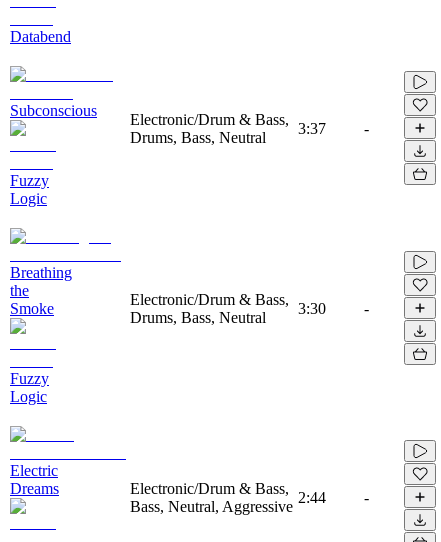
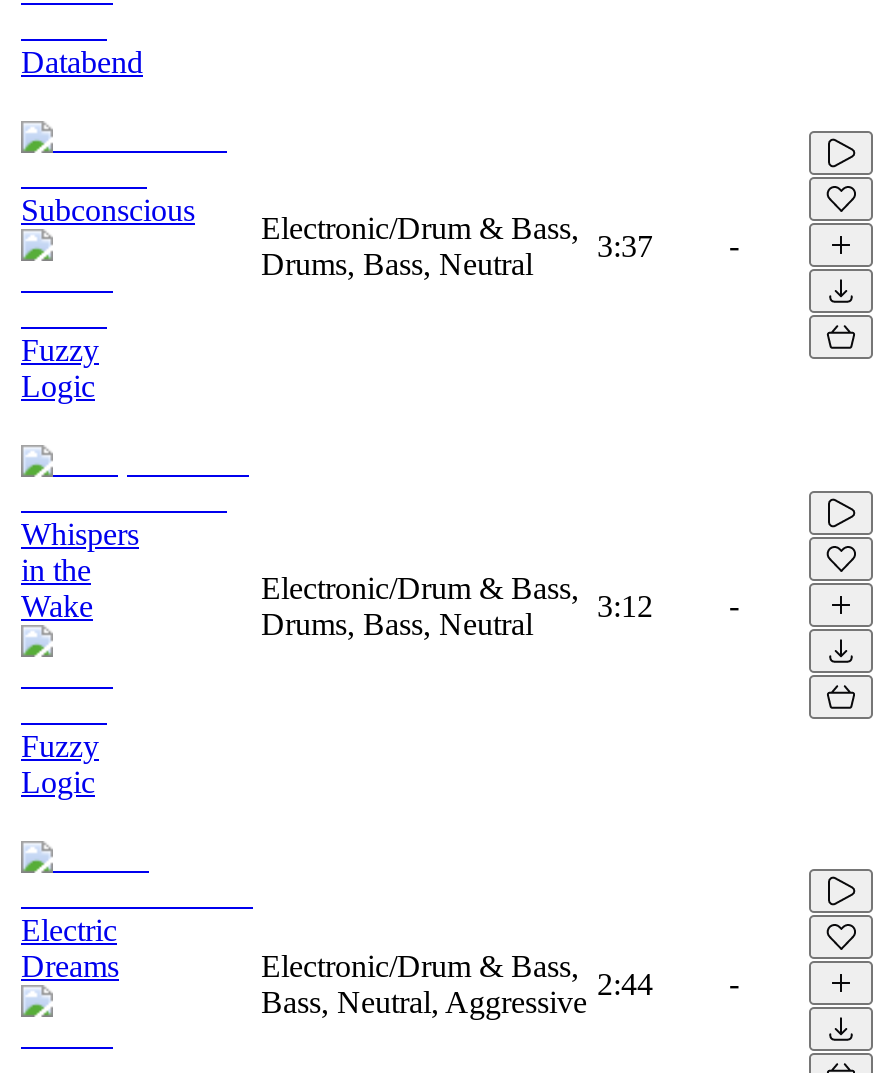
- Breathing
- the
- Smoke
+ Whispers
+ in the
+ Wake

- 3:30
+ 3:12
